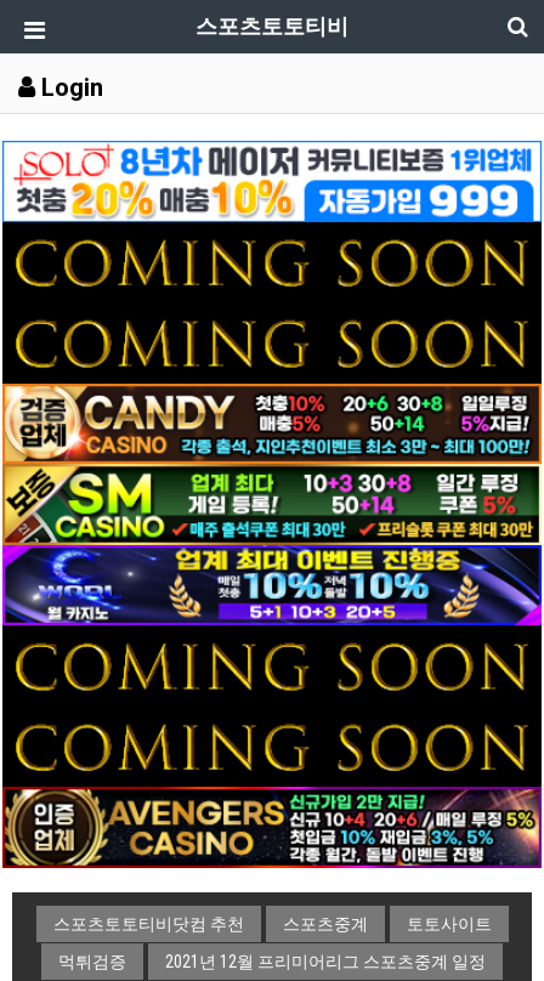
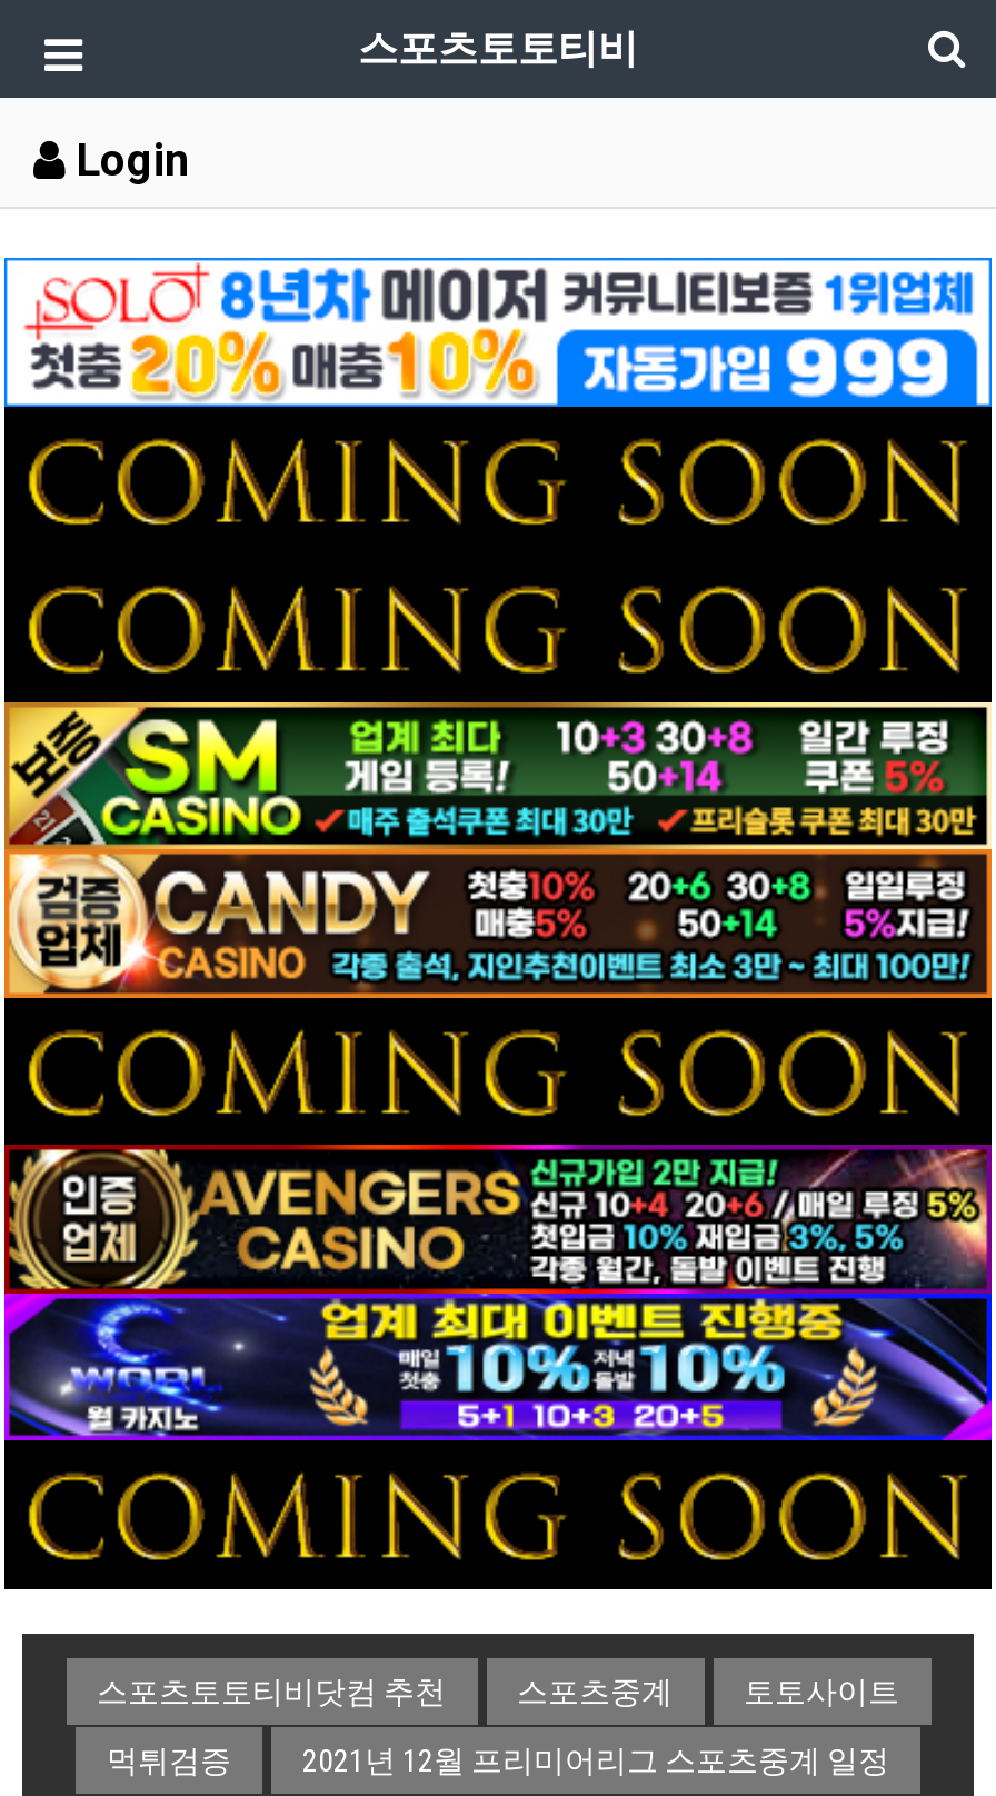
- [image]
+ [image]
